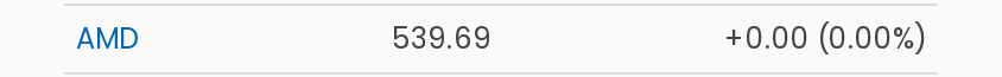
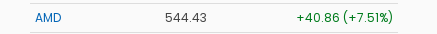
- 539.69
+ 544.43

- +0.00 (0.00%)
+ +40.86 (+7.51%)
